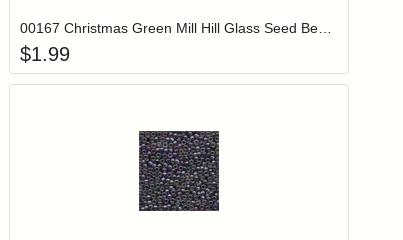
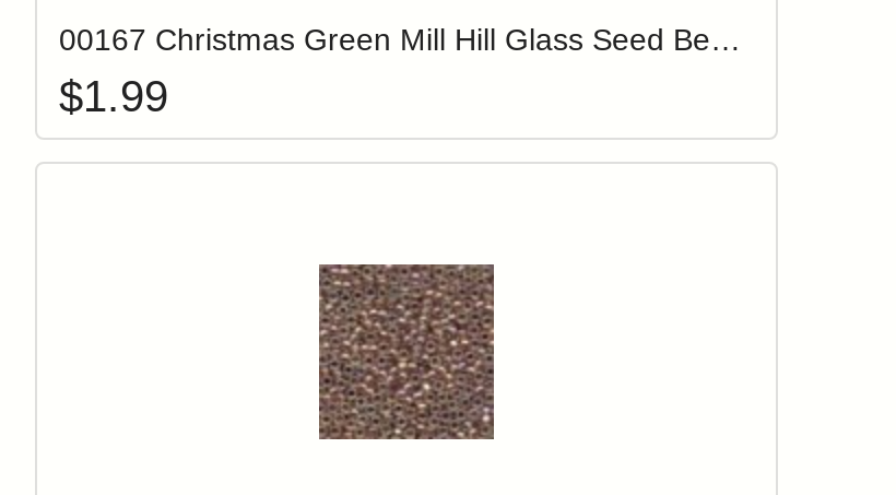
- [image]
+ [image]
